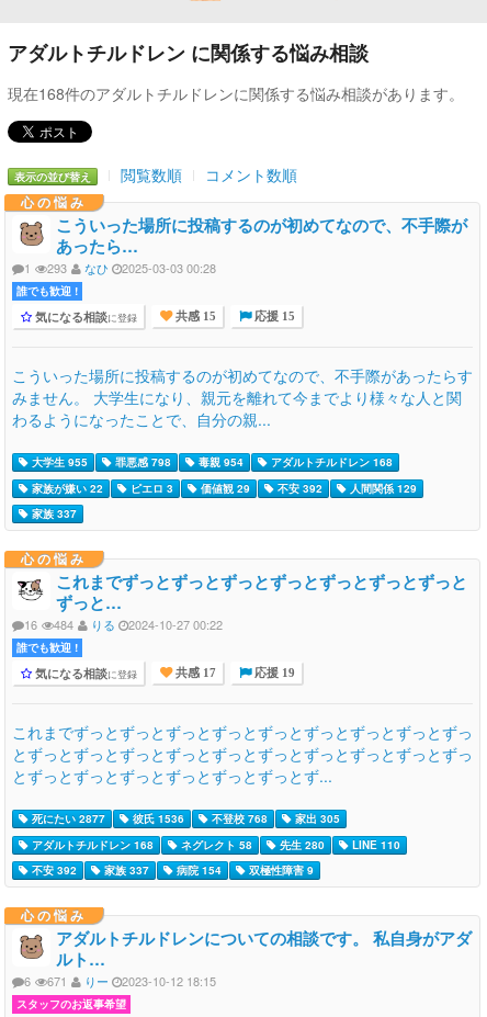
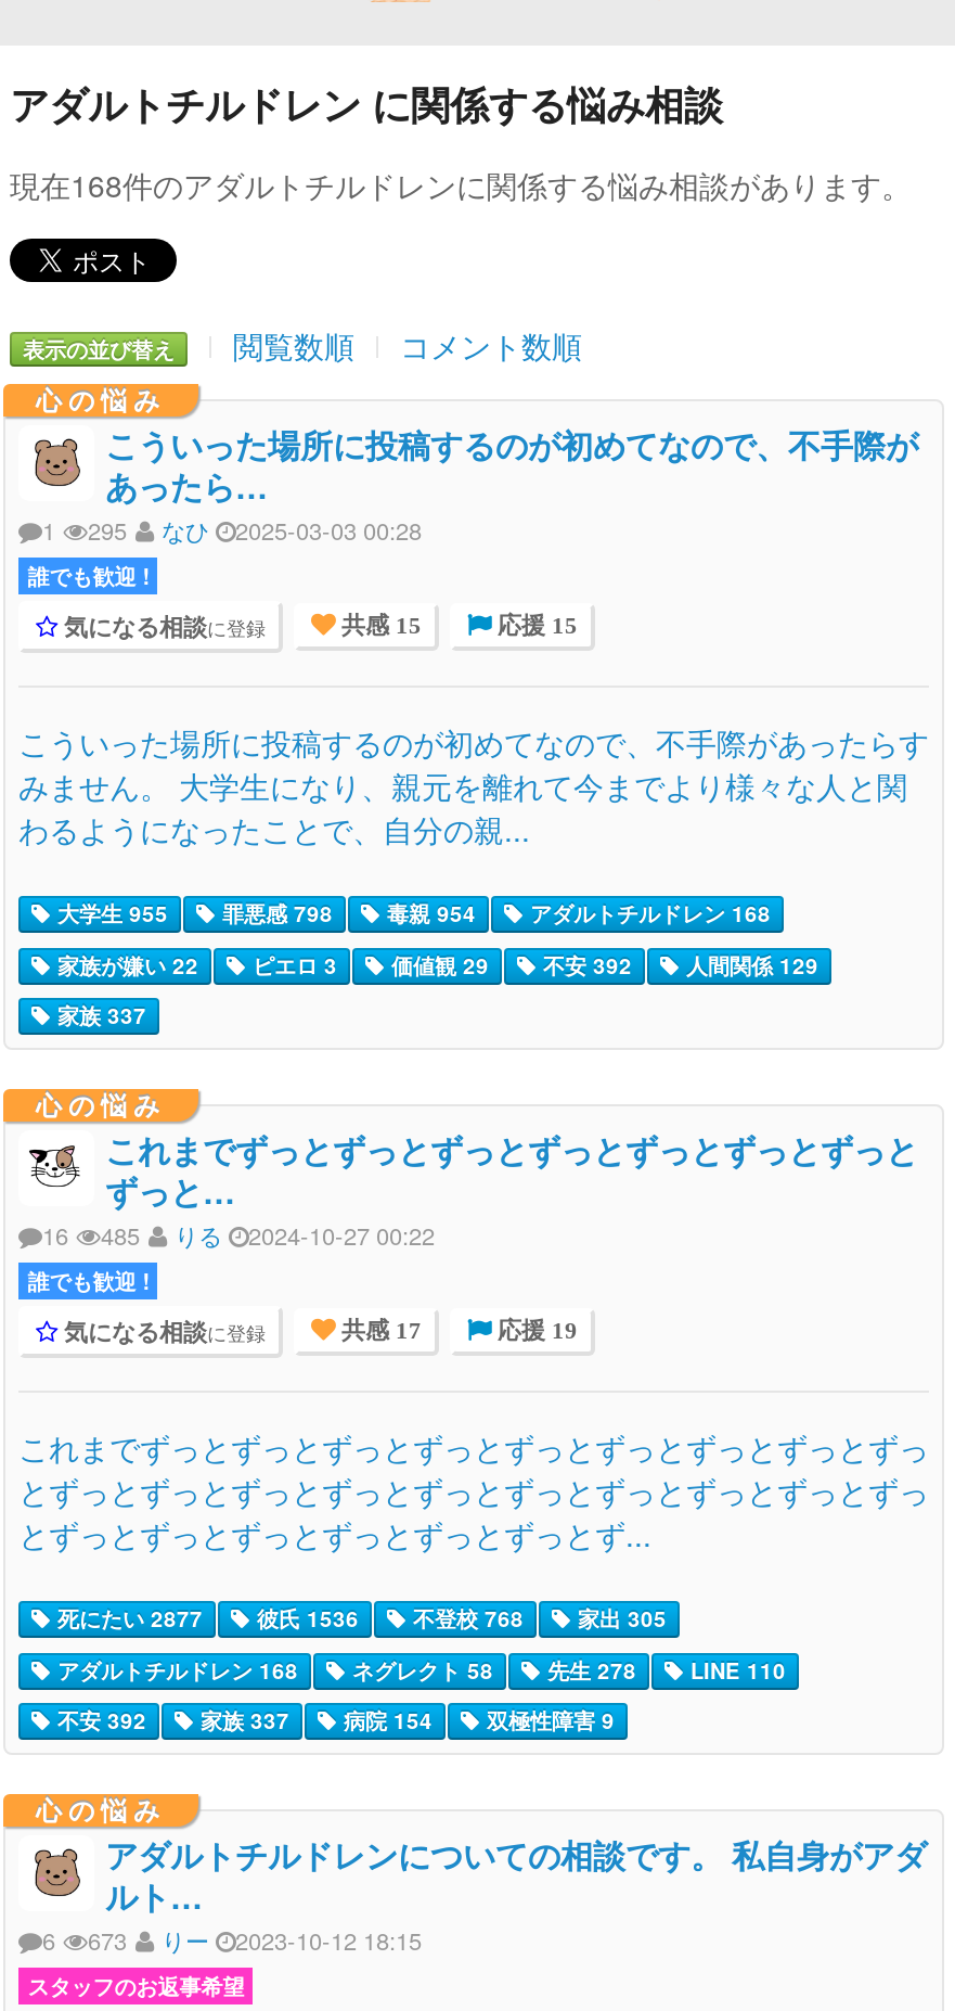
- 1 293 なひ 2025-03-03 00:28
+ 1 295 なひ 2025-03-03 00:28

- 16 484 りる 2024-10-27 00:22
+ 16 485 りる 2024-10-27 00:22

- アダルトチルドレン 168 ネグレクト 58 先生 280 LINE 110
+ アダルトチルドレン 168 ネグレクト 58 先生 278 LINE 110

- 6 671 りー 2023-10-12 18:15
+ 6 673 りー 2023-10-12 18:15
